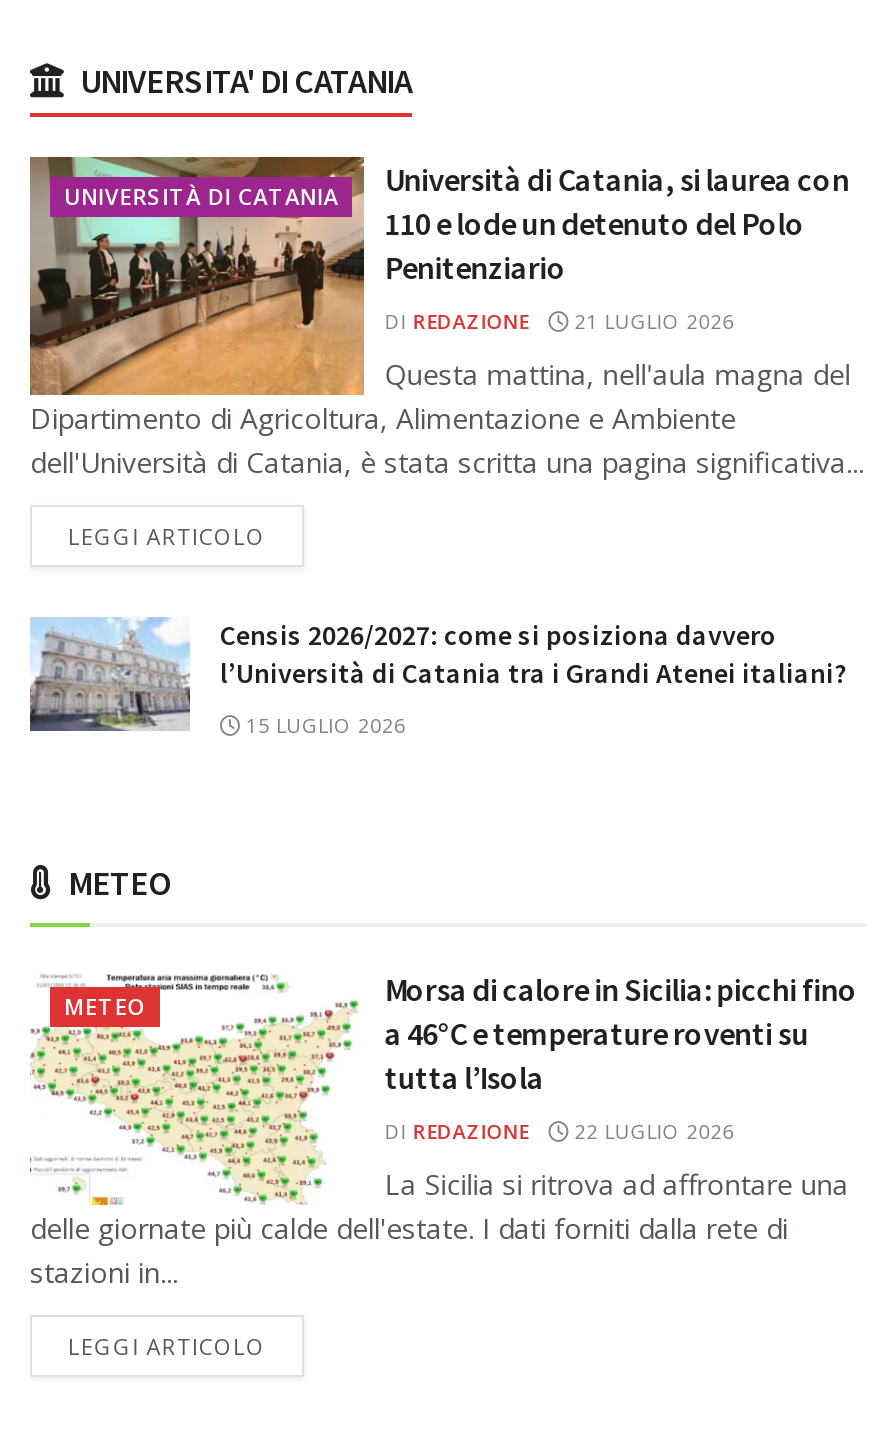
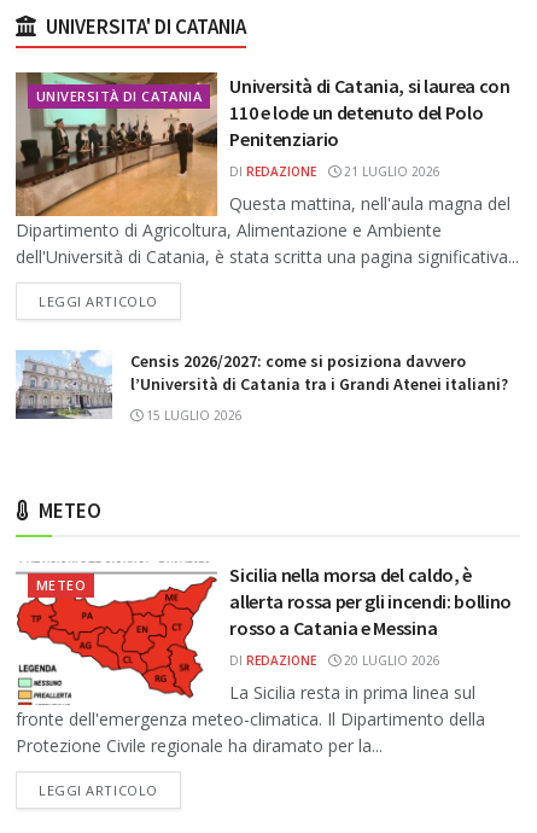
- [image]
- La Sicilia si ritrova ad affrontare una
- delle giornate più calde dell'estate. I dati forniti dalla rete di
- stazioni in...
+ [image]
+ La Sicilia resta in prima linea sul
+ fronte dell'emergenza meteo-climatica. Il Dipartimento della
+ Protezione Civile regionale ha diramato per la...

- Morsa di calore in Sicilia: picchi fino
- a 46°C e temperature roventi su
- tutta l’Isola
+ Sicilia nella morsa del caldo, è
+ allerta rossa per gli incendi: bollino
+ rosso a Catania e Messina

- DI REDAZIONE 22 LUGLIO 2026
+ DI REDAZIONE 20 LUGLIO 2026
